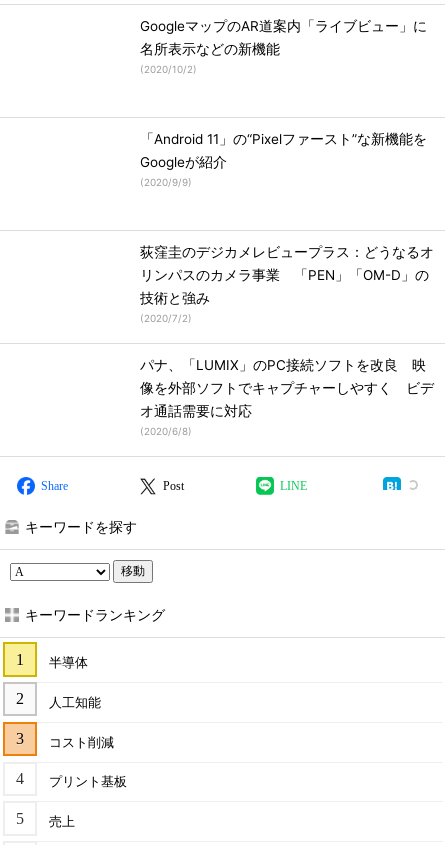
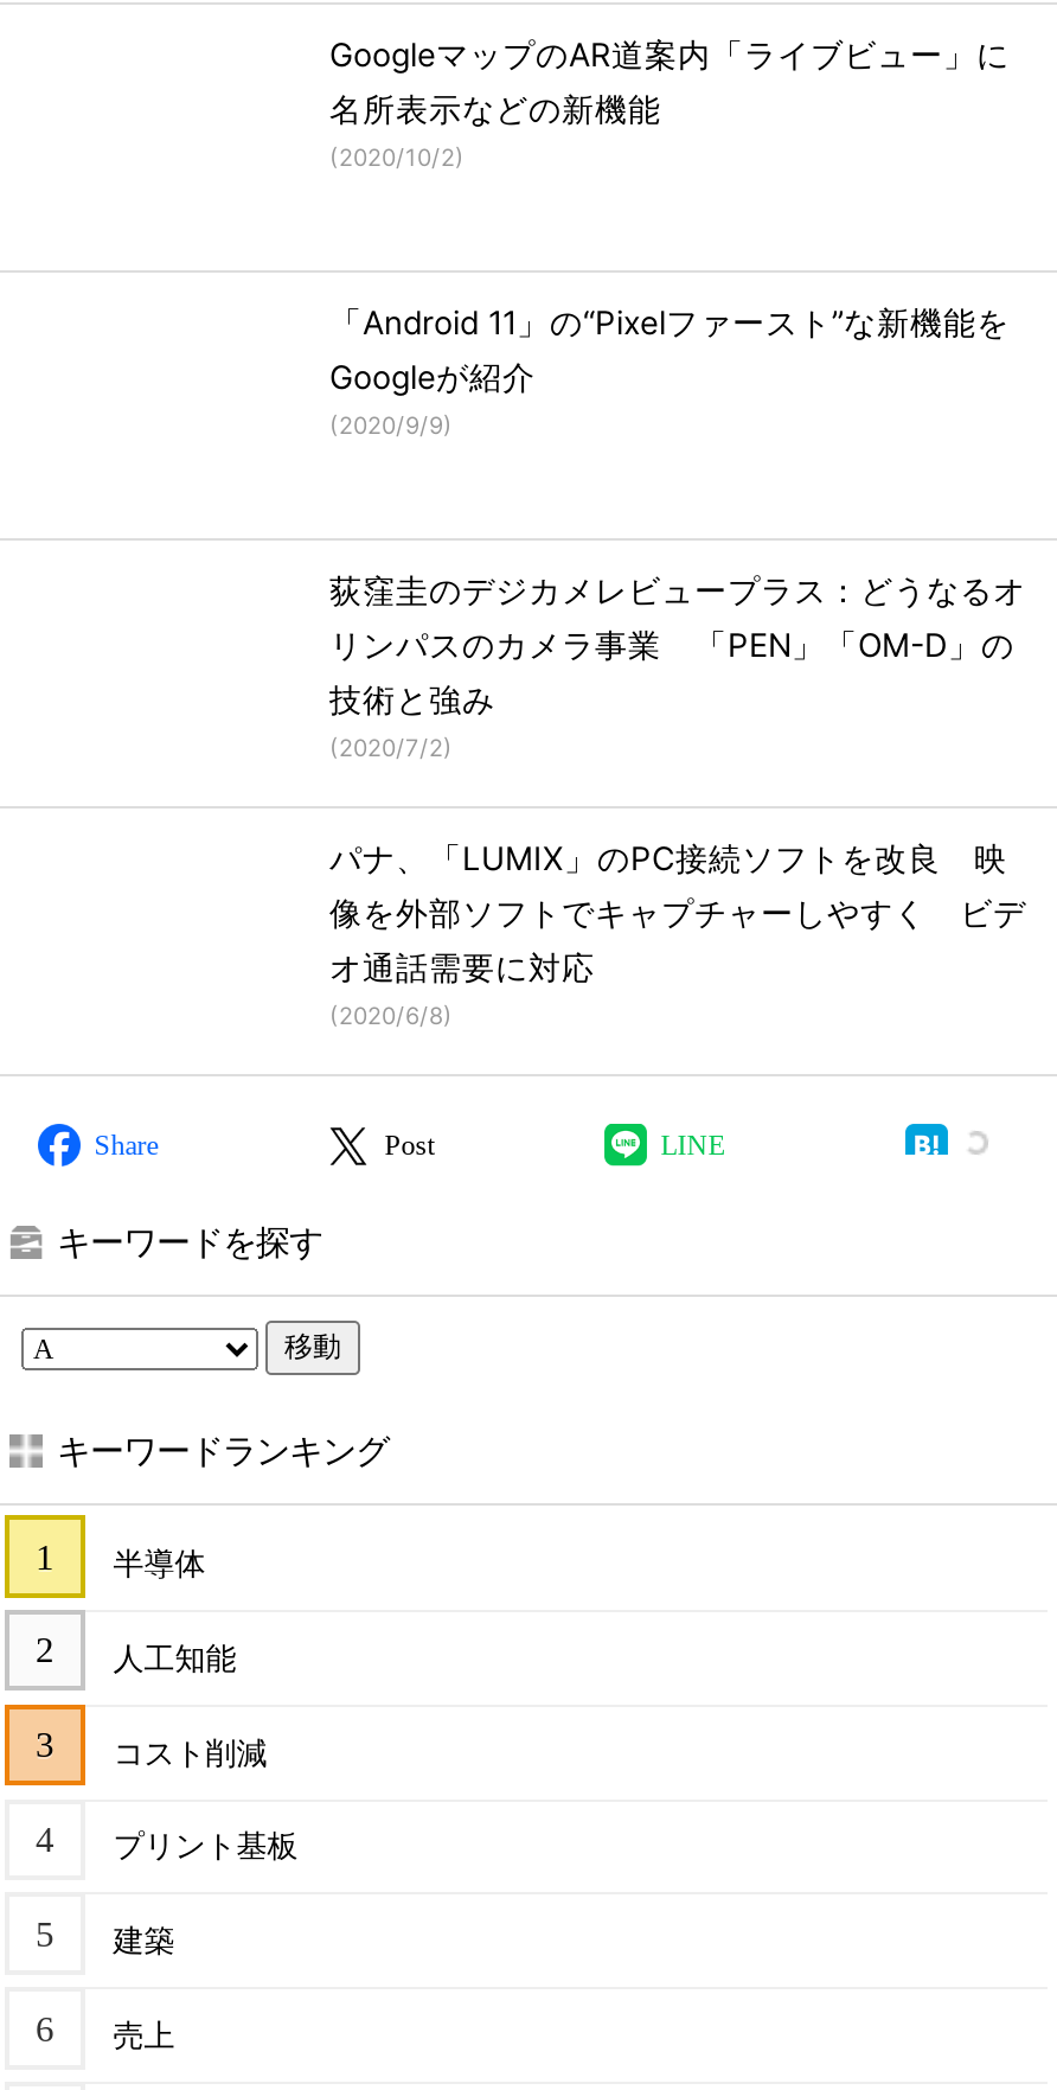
+ 建築
